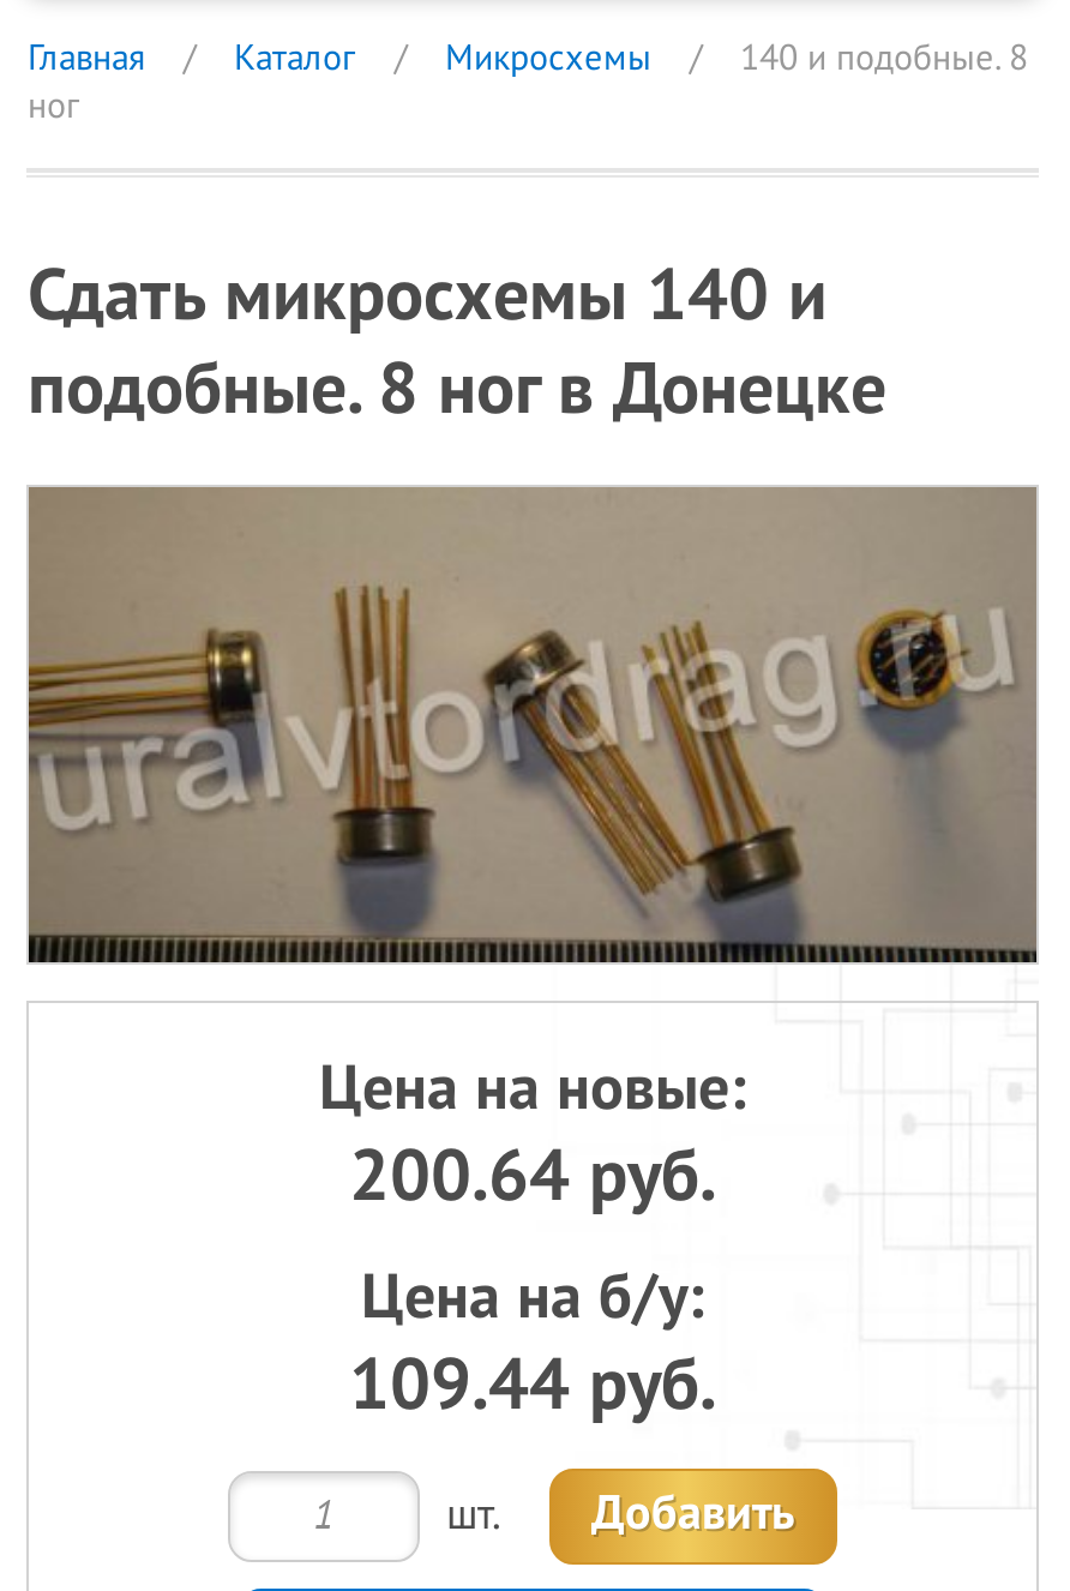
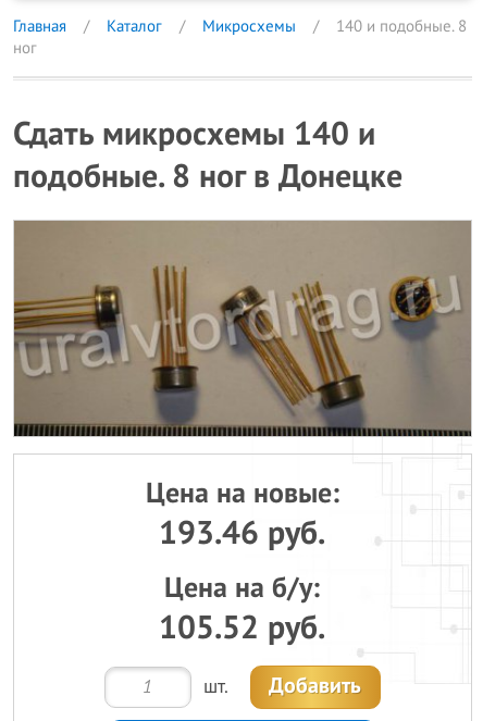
- 200.64 руб.
+ 193.46 руб.

- 109.44 руб.
+ 105.52 руб.
